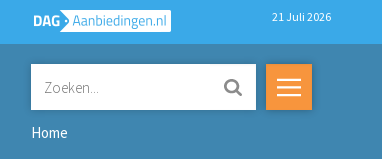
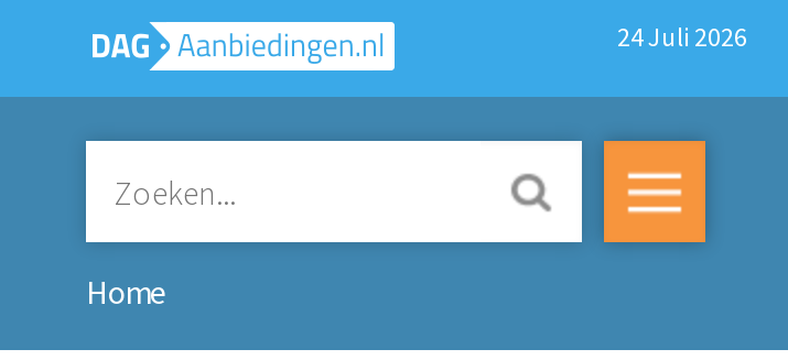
- 21 Juli 2026
+ 24 Juli 2026
